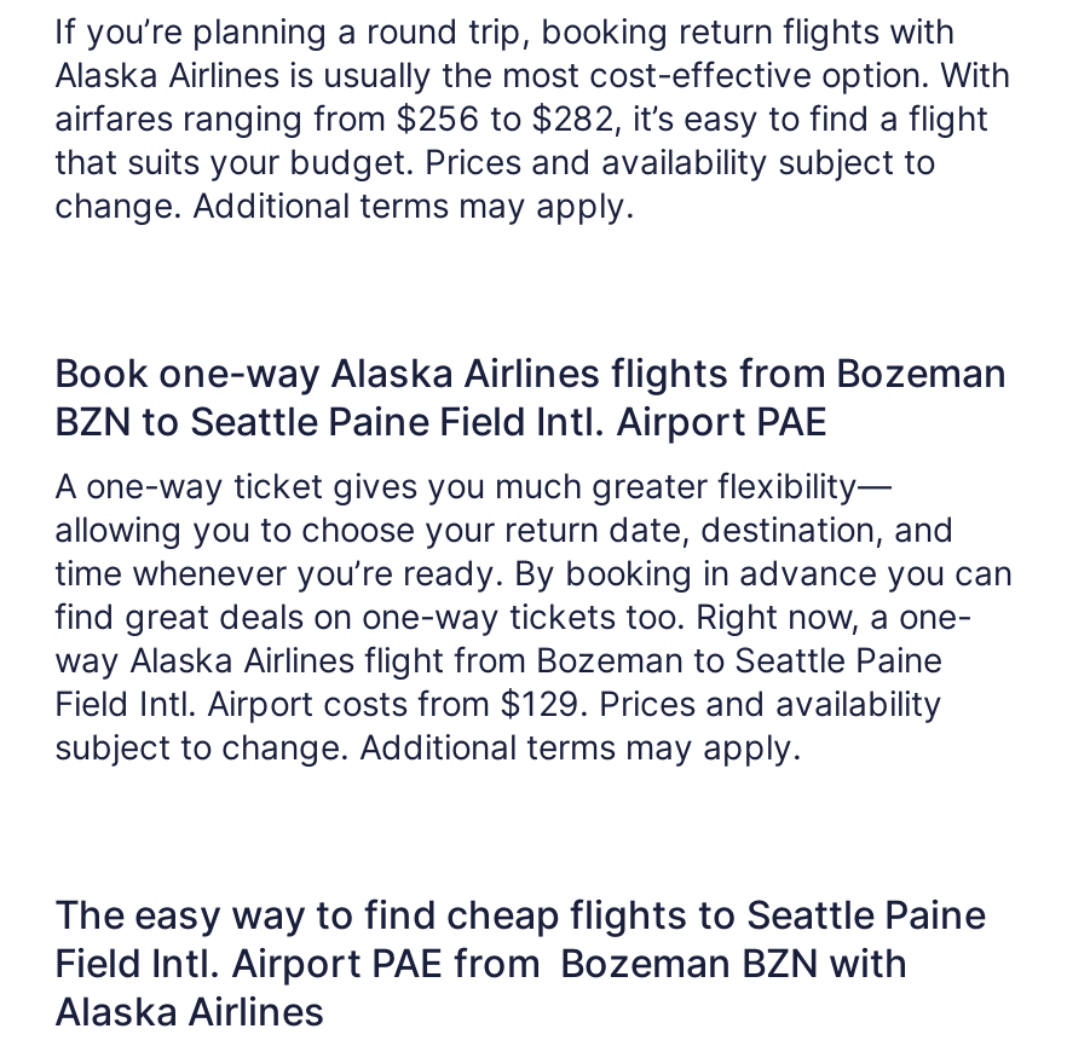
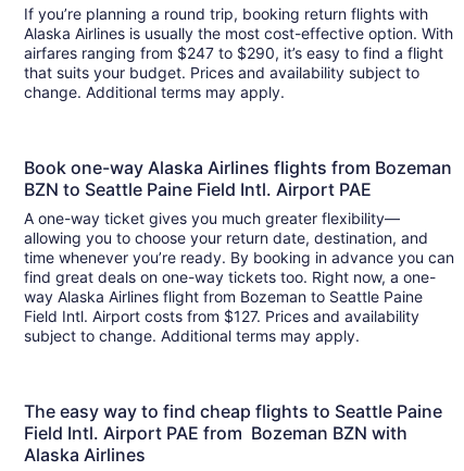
- airfares ranging from $256 to $282, it’s easy to find a flight
+ airfares ranging from $247 to $290, it’s easy to find a flight

- Field Intl. Airport costs from $129. Prices and availability
+ Field Intl. Airport costs from $127. Prices and availability
